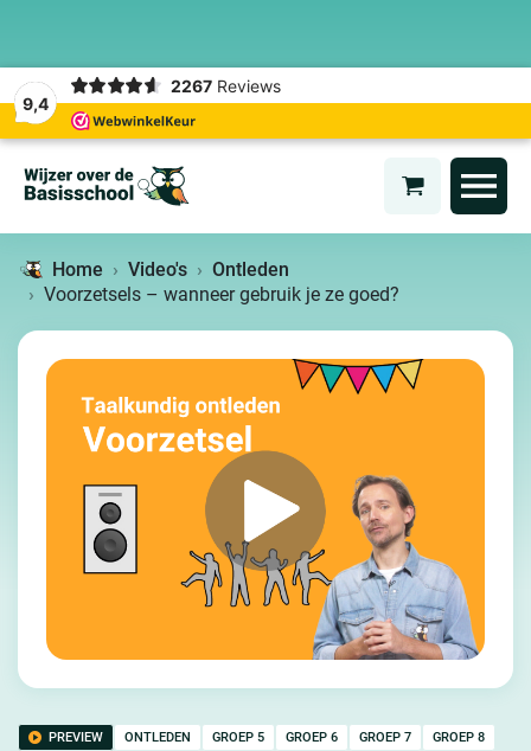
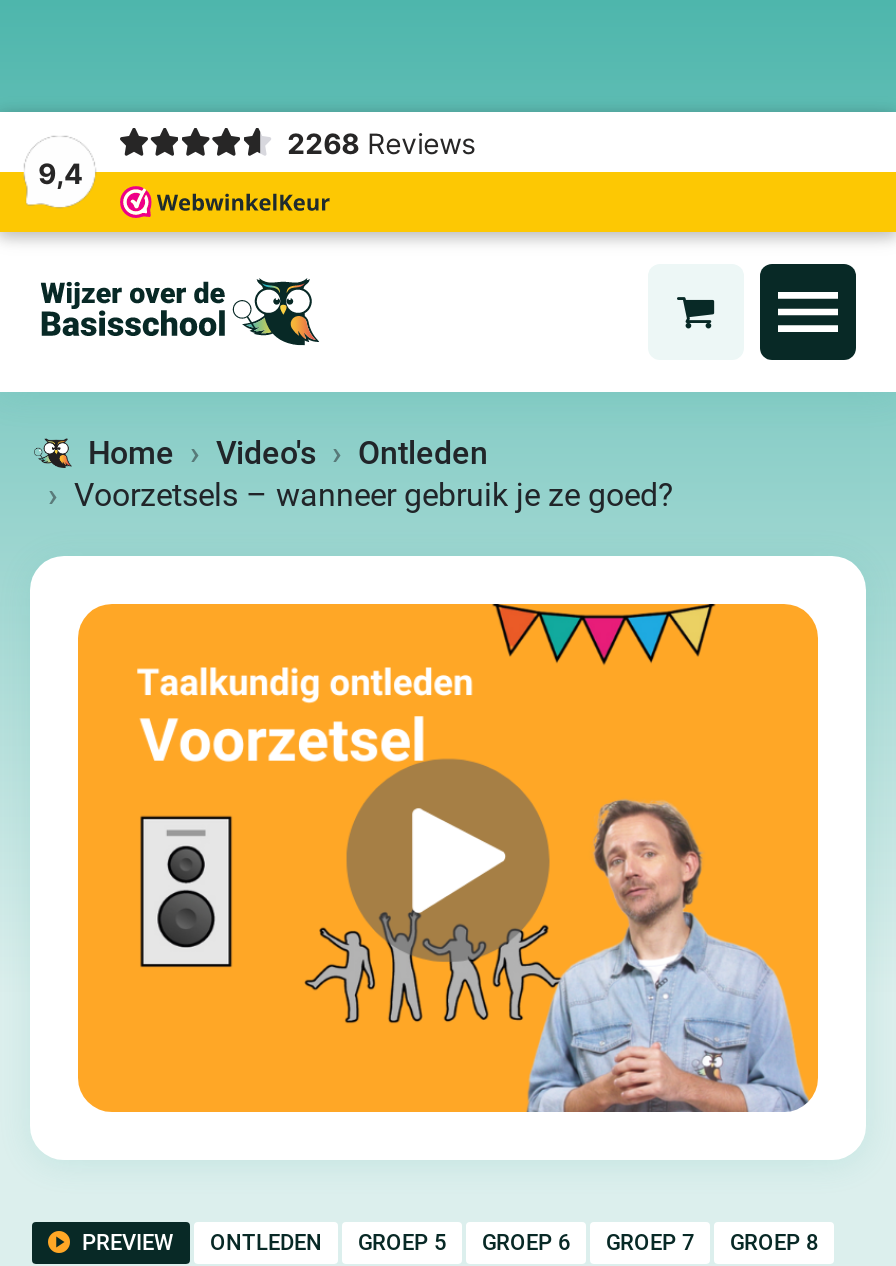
- 2267 Reviews
+ 2268 Reviews
